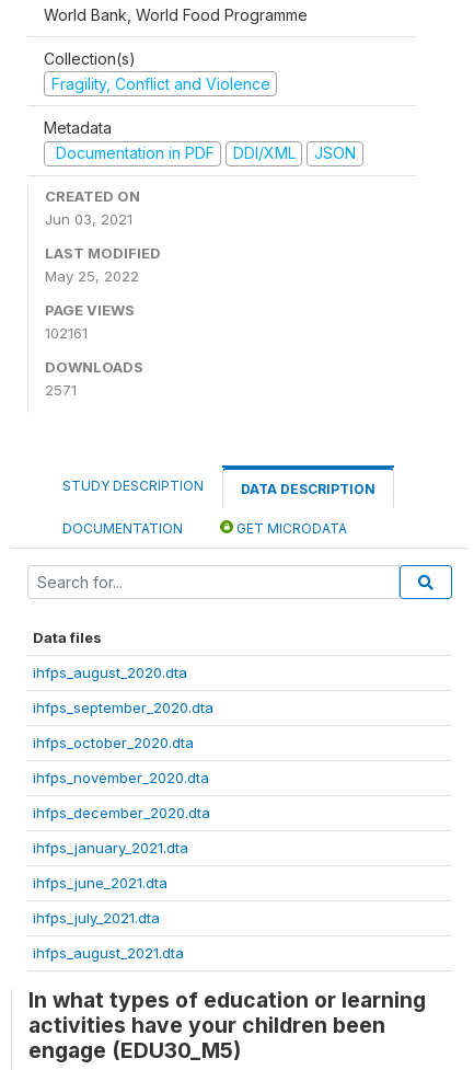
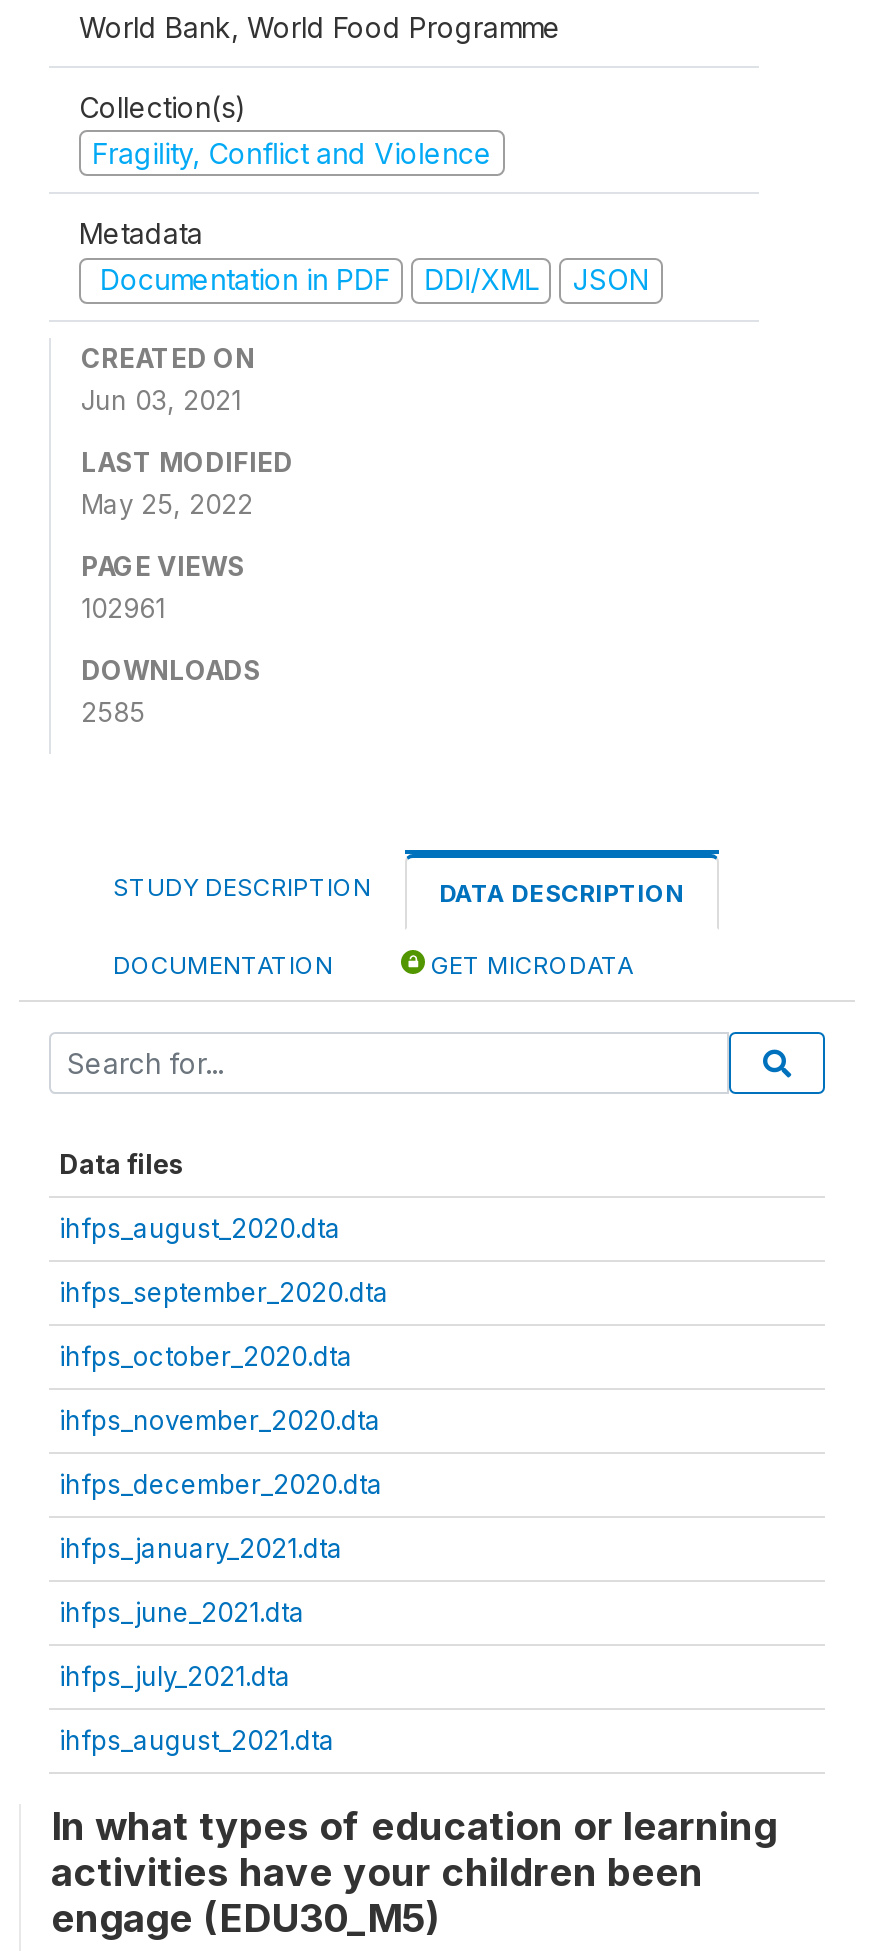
- 102161
+ 102961

- 2571
+ 2585
